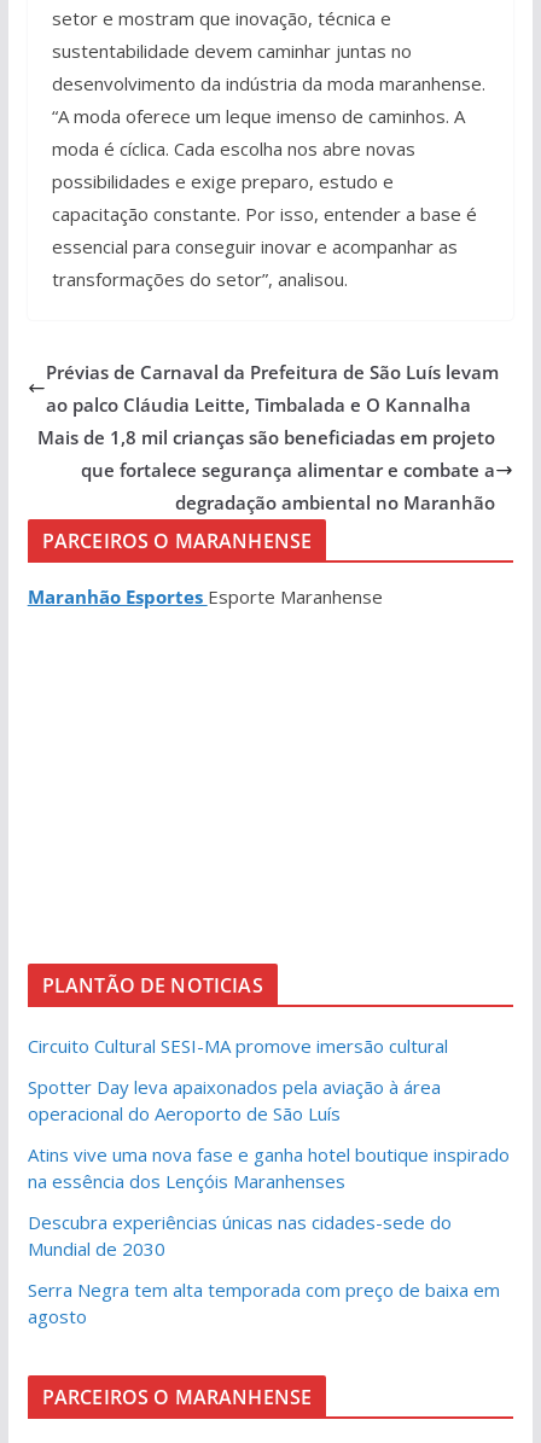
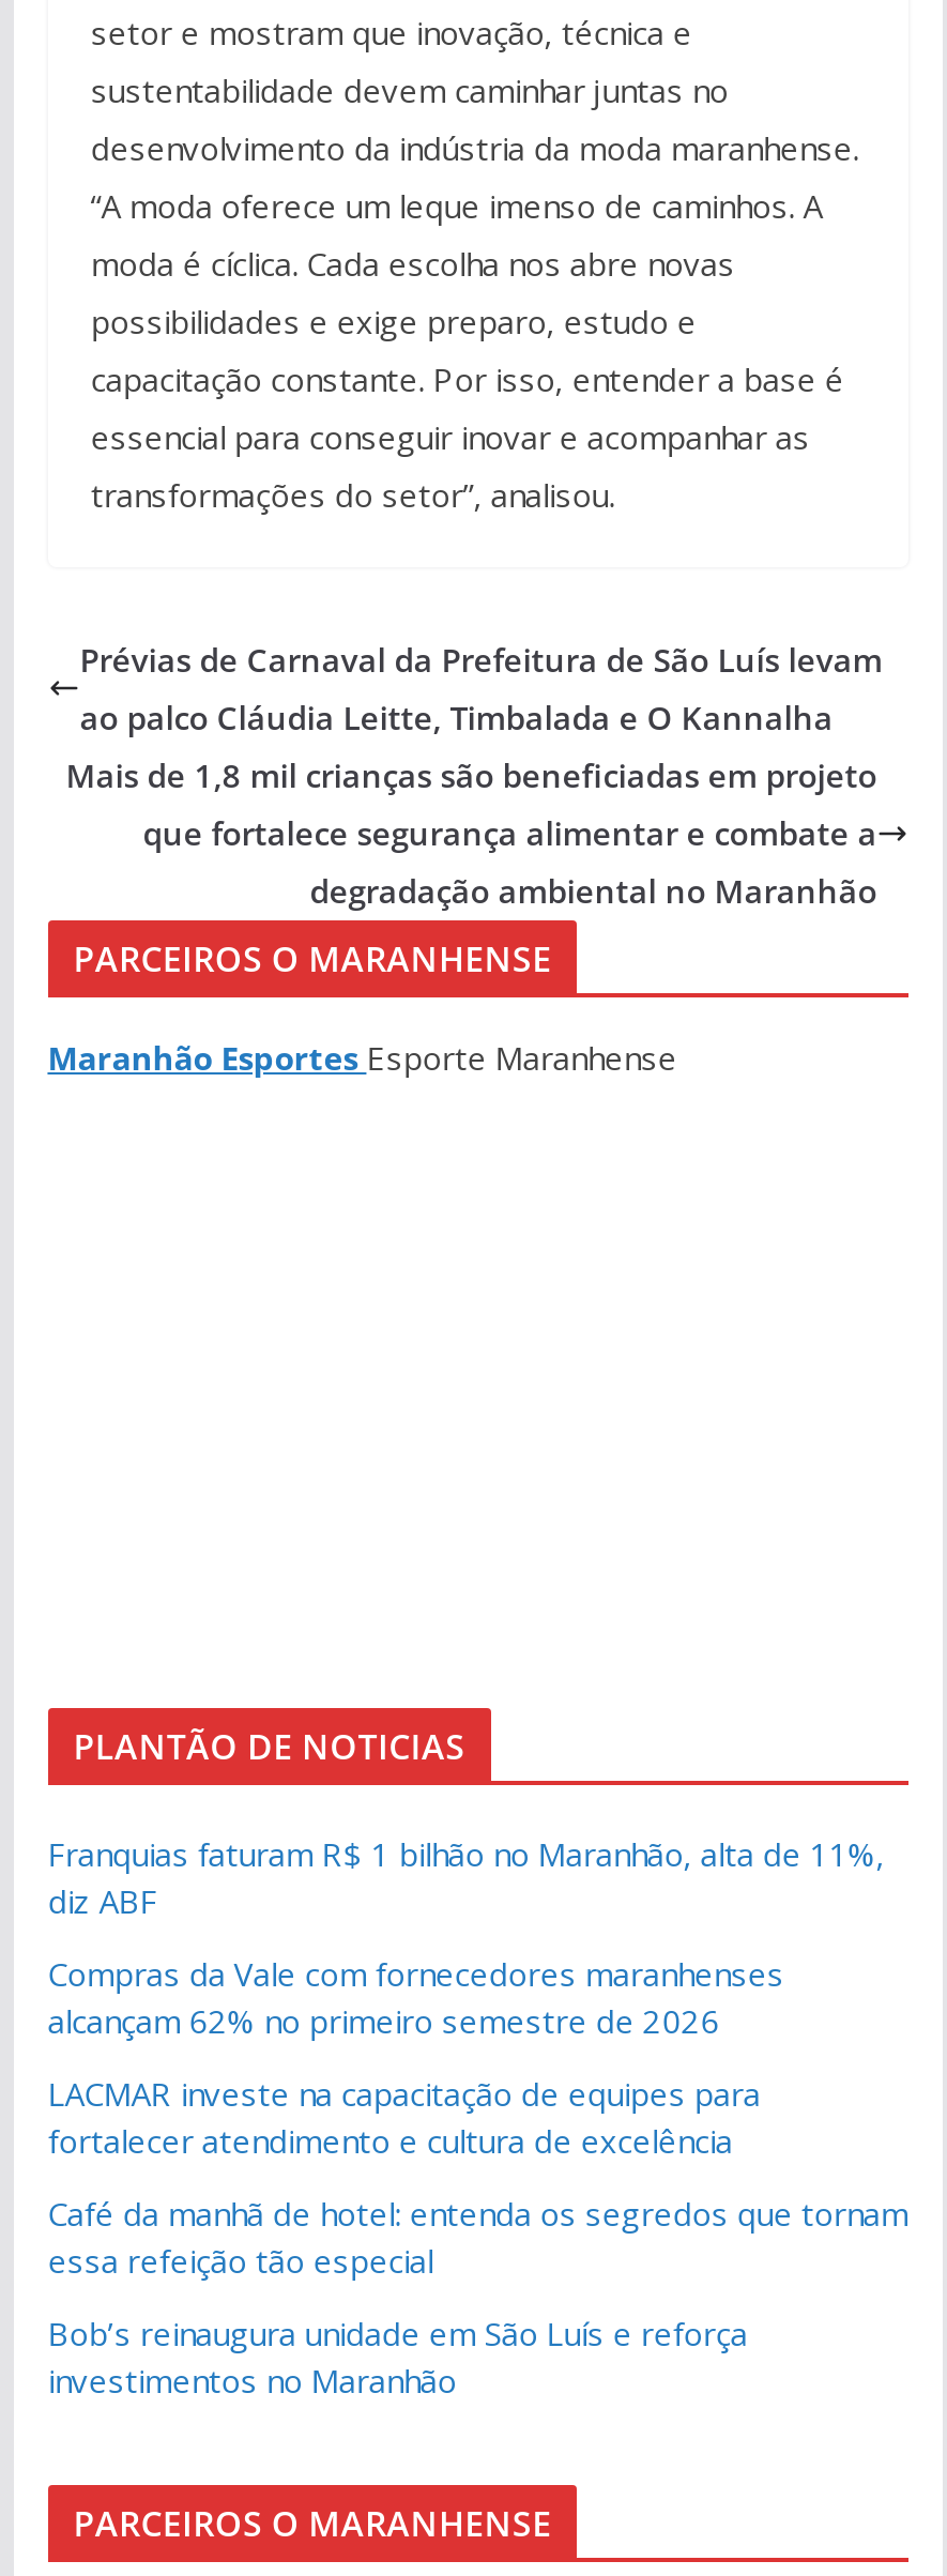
- Circuito Cultural SESI-MA promove imersão cultural
+ Franquias faturam R$ 1 bilhão no Maranhão, alta de 11%,
+ diz ABF

- Spotter Day leva apaixonados pela aviação à área
- operacional do Aeroporto de São Luís
+ Compras da Vale com fornecedores maranhenses
+ alcançam 62% no primeiro semestre de 2026

- Atins vive uma nova fase e ganha hotel boutique inspirado
- na essência dos Lençóis Maranhenses
+ LACMAR investe na capacitação de equipes para
+ fortalecer atendimento e cultura de excelência

- Descubra experiências únicas nas cidades-sede do
- Mundial de 2030
+ Café da manhã de hotel: entenda os segredos que tornam
+ essa refeição tão especial

- Serra Negra tem alta temporada com preço de baixa em
- agosto
+ Bob’s reinaugura unidade em São Luís e reforça
+ investimentos no Maranhão
